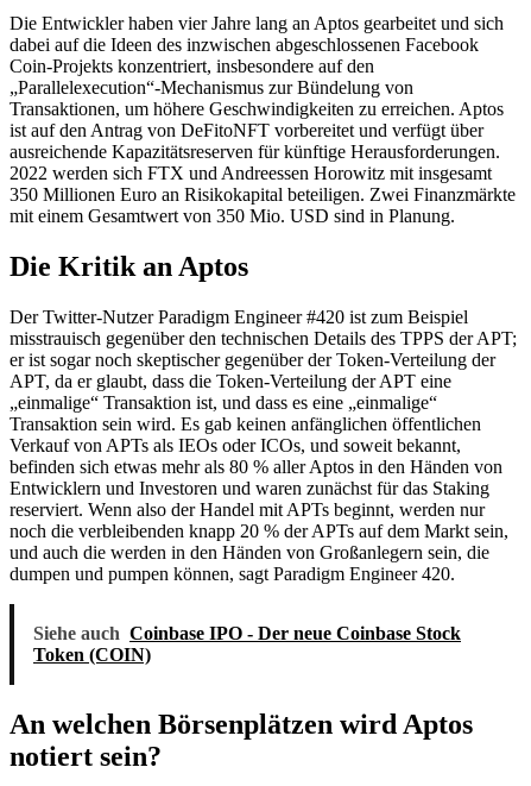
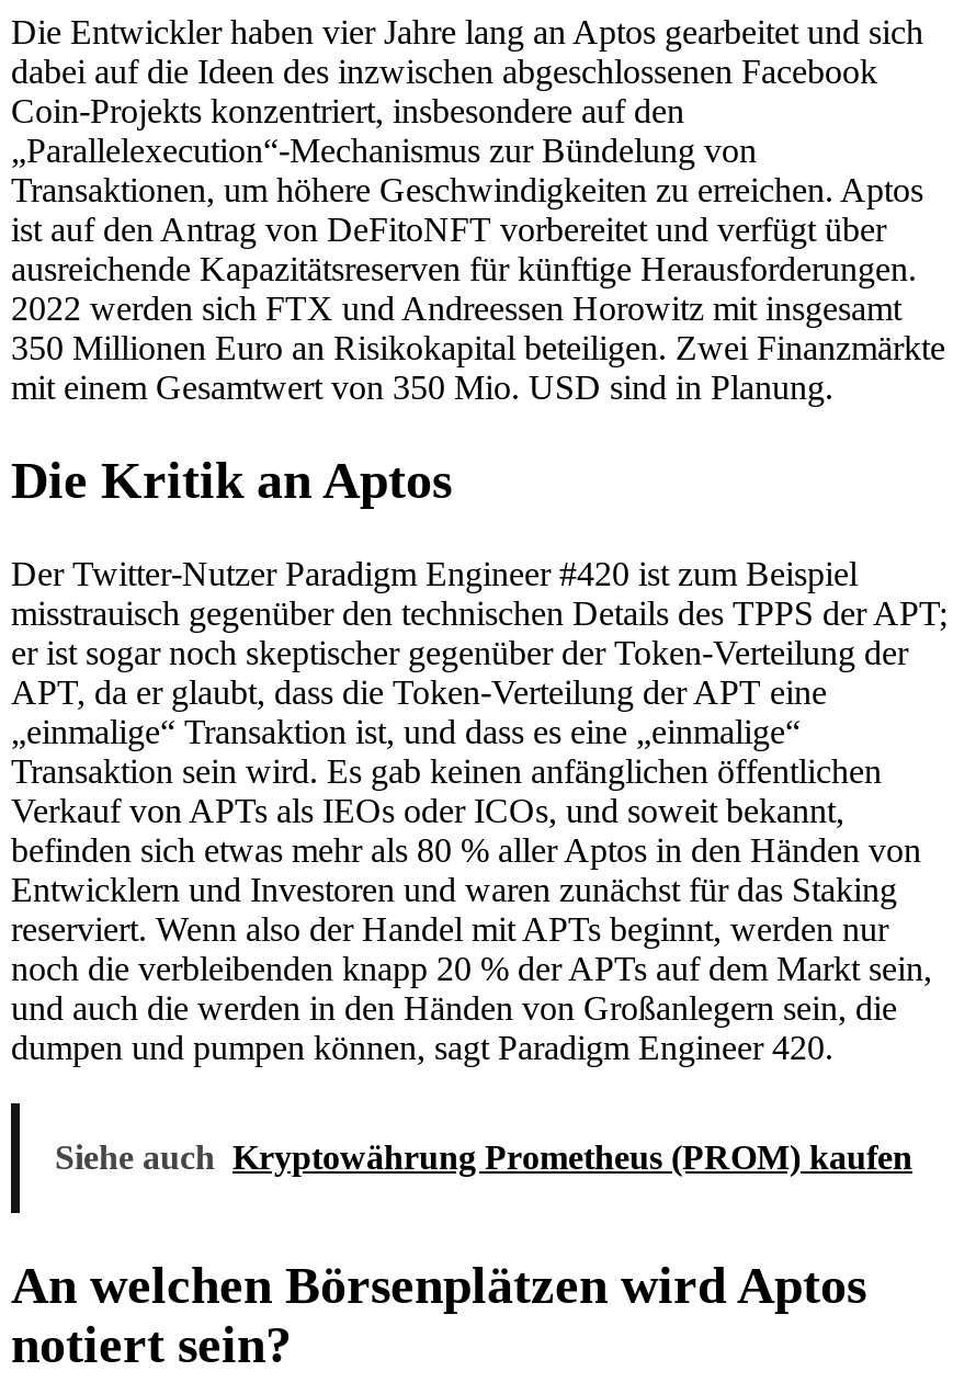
- Siehe auch Coinbase IPO - Der neue Coinbase Stock
- Token (COIN)
+ Siehe auch Kryptowährung Prometheus (PROM) kaufen
